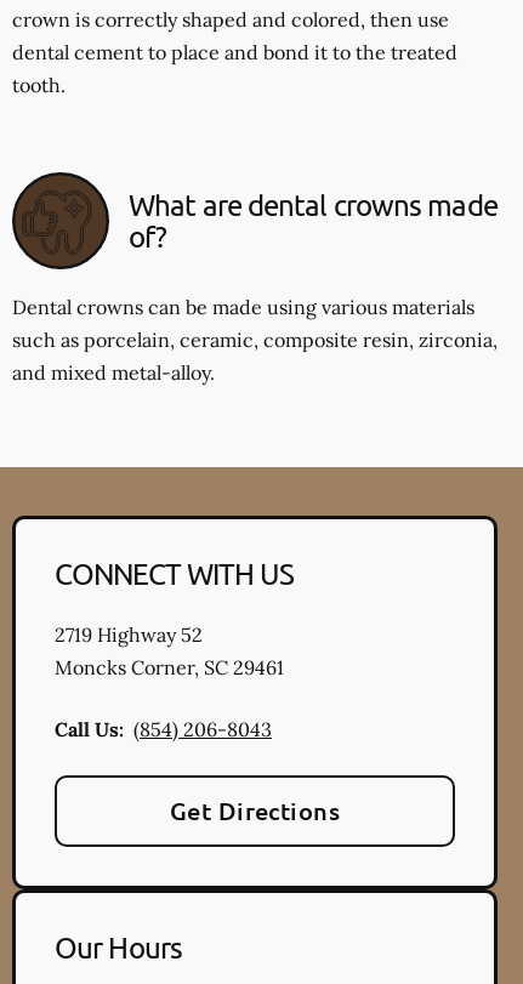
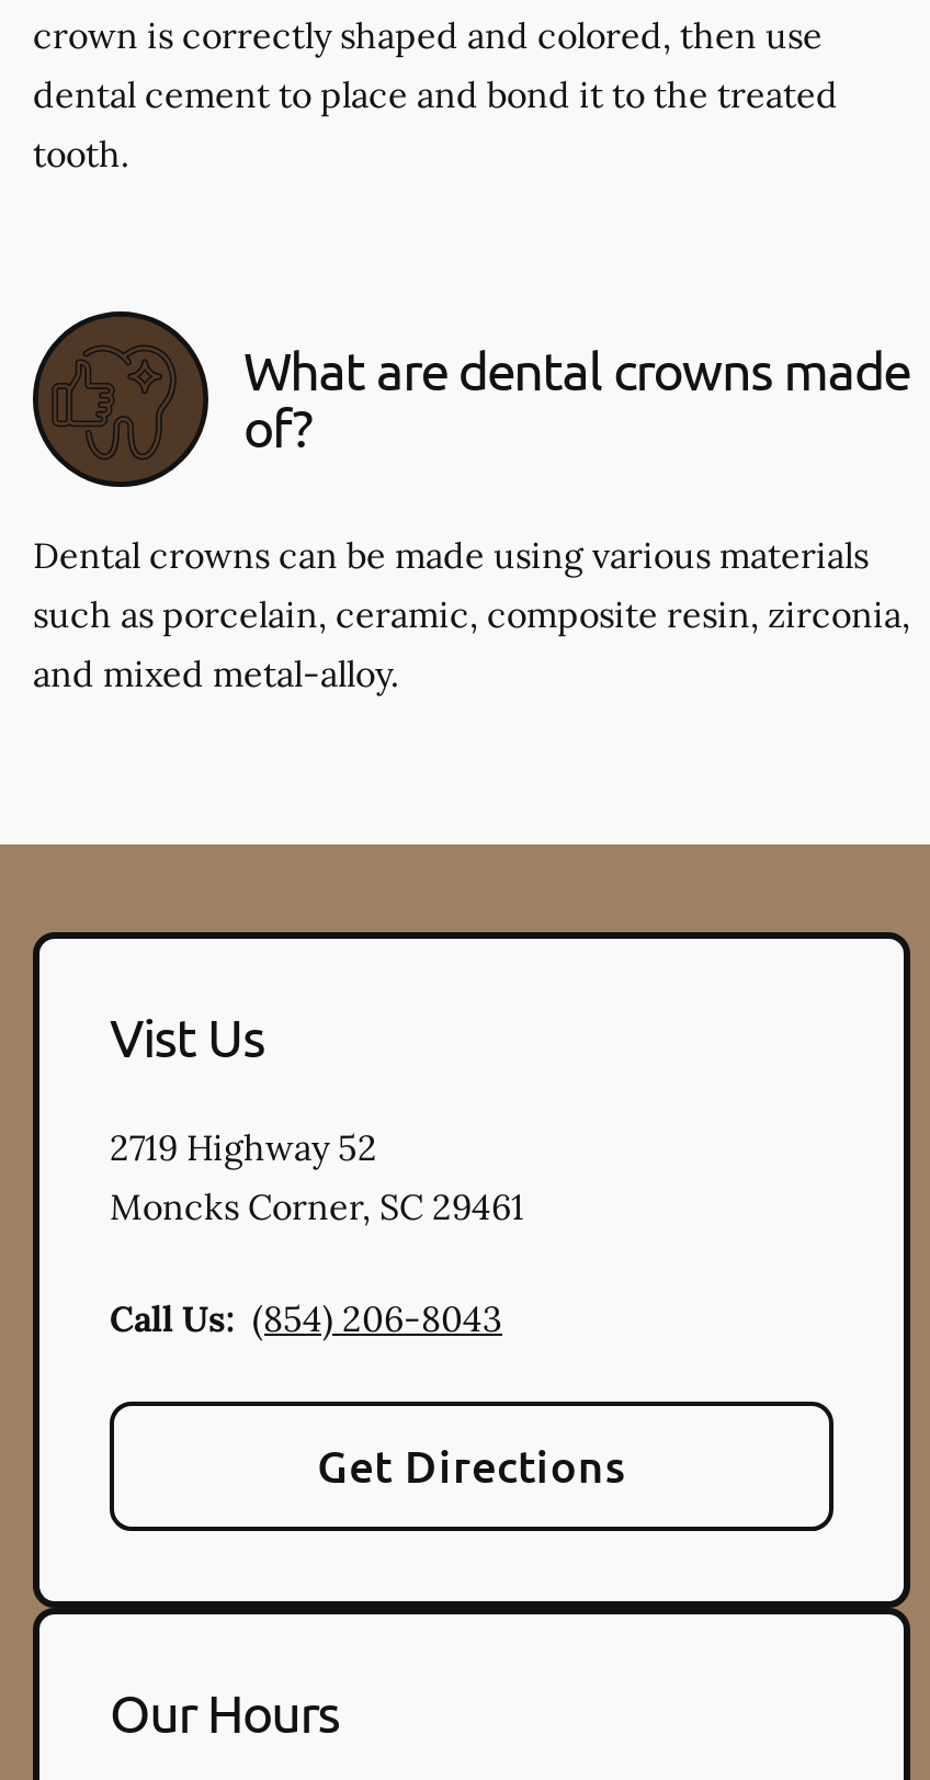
- CONNECT WITH US
+ Vist Us
